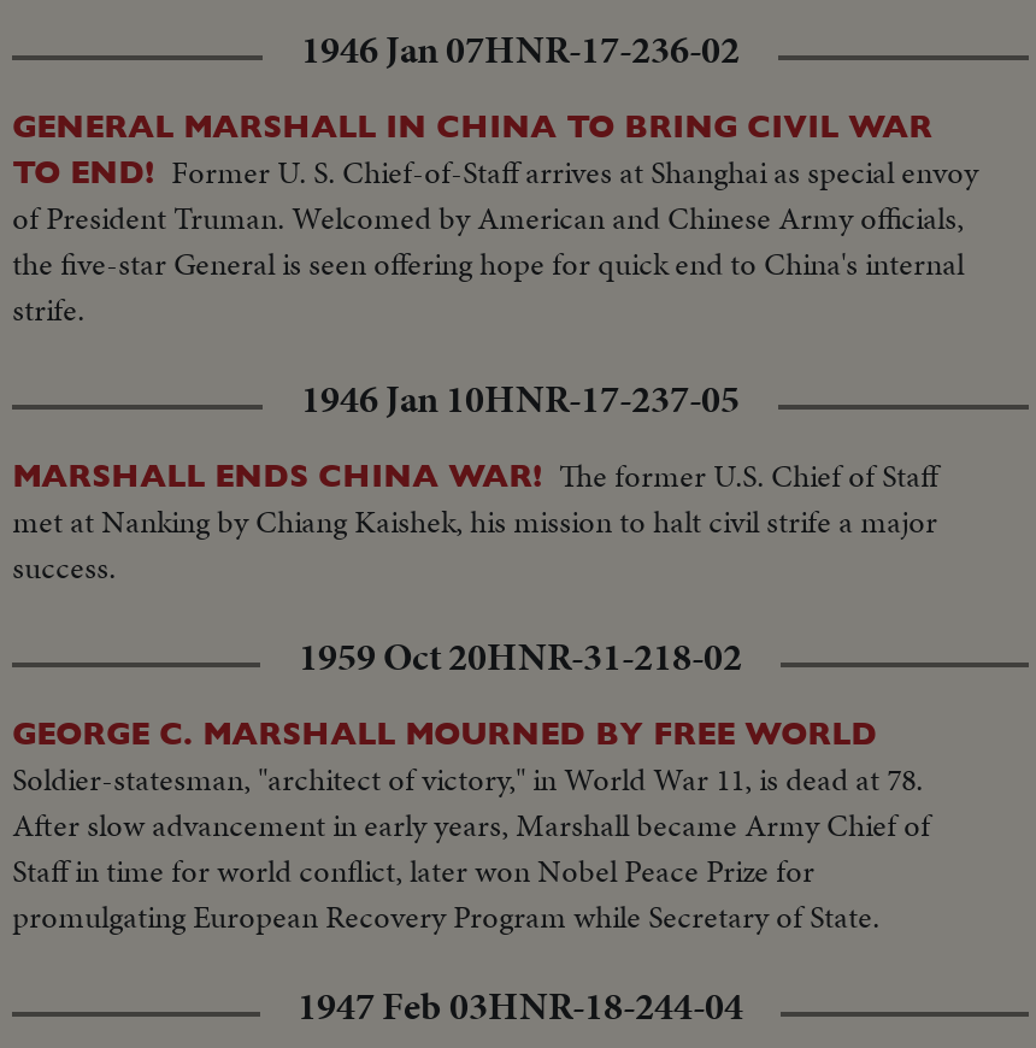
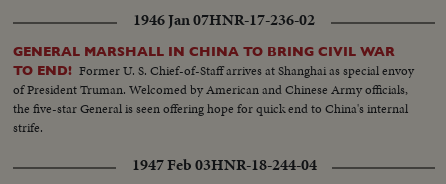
- 1946 Jan 10HNR-17-237-05
- MARSHALL ENDS CHINA WAR! The former U.S. Chief of Staff
- met at Nanking by Chiang Kaishek, his mission to halt civil strife a major
- success.
- 1959 Oct 20HNR-31-218-02
- GEORGE C. MARSHALL MOURNED BY FREE WORLD
- Soldier-statesman, "architect of victory," in World War 11, is dead at 78.
- After slow advancement in early years, Marshall became Army Chief of
- Staff in time for world conflict, later won Nobel Peace Prize for
- promulgating European Recovery Program while Secretary of State.
